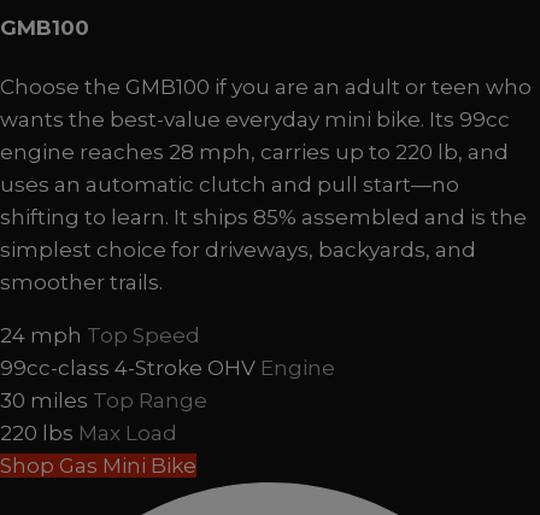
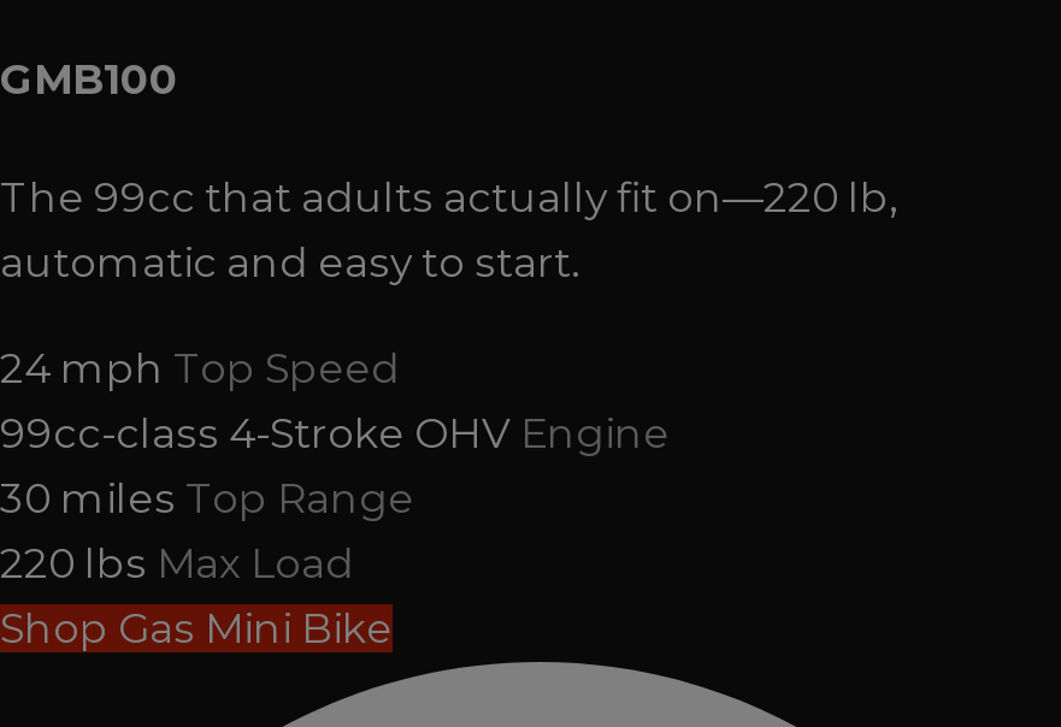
- Choose the GMB100 if you are an adult or teen who
- wants the best-value everyday mini bike. Its 99cc
- engine reaches 28 mph, carries up to 220 lb, and
- uses an automatic clutch and pull start—no
- shifting to learn. It ships 85% assembled and is the
- simplest choice for driveways, backyards, and
- smoother trails.
+ The 99cc that adults actually fit on—220 lb,
+ automatic and easy to start.
